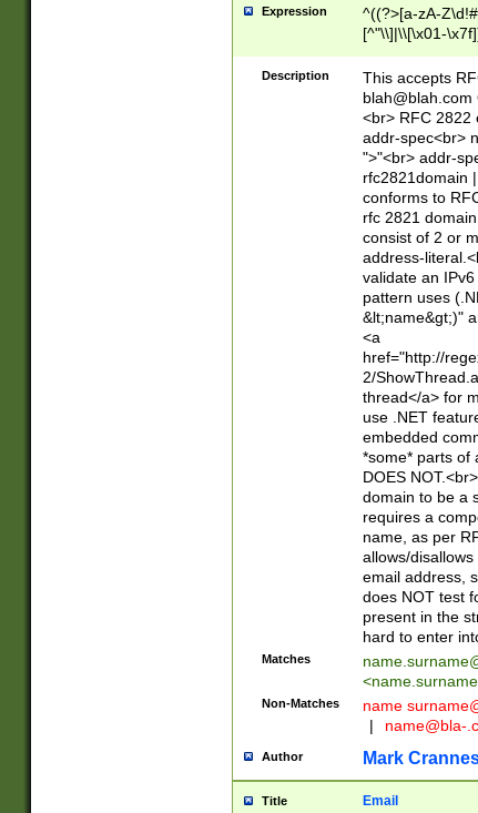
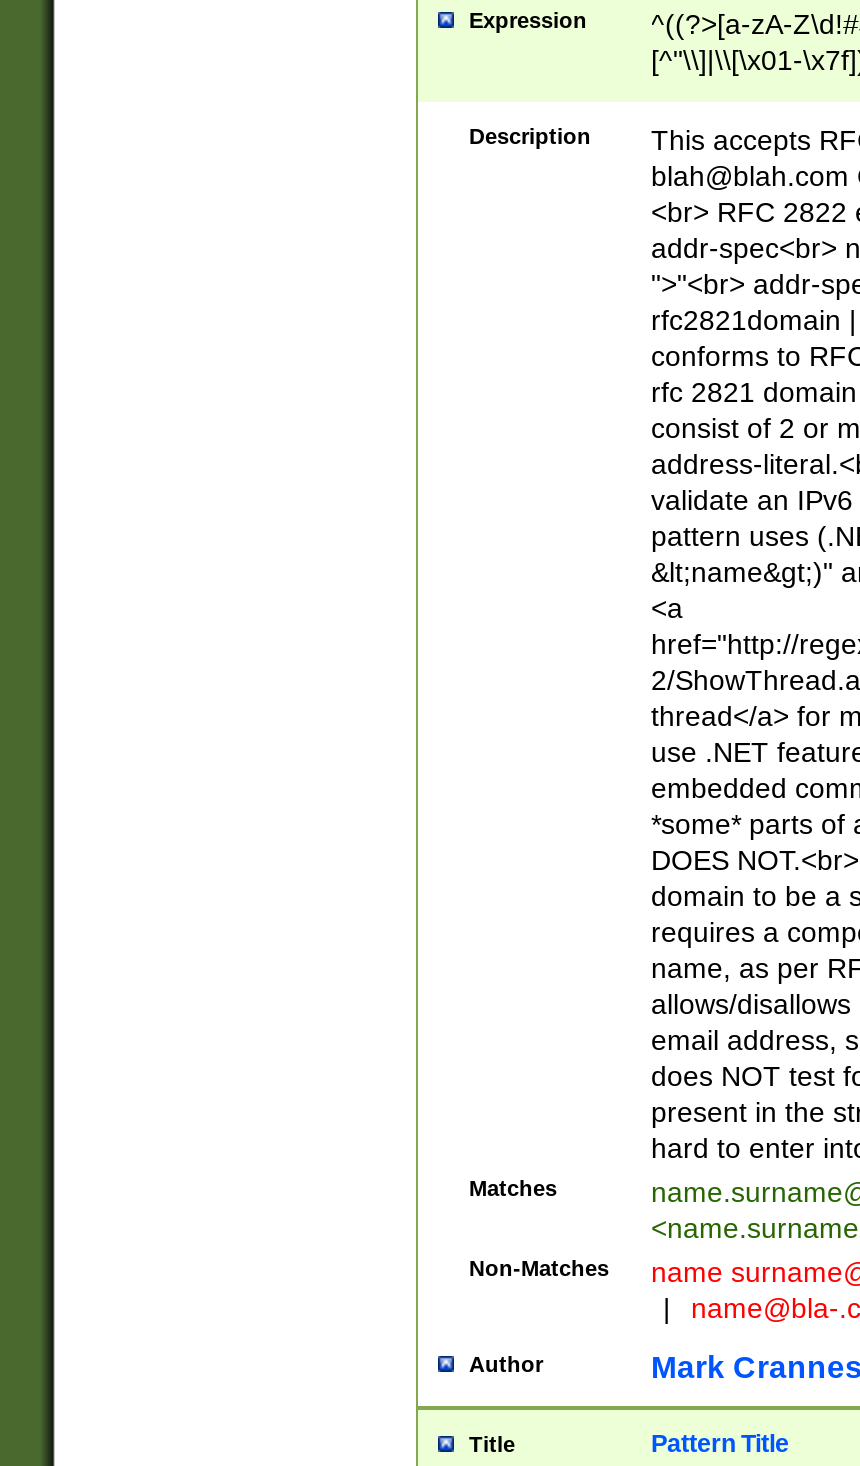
- Email
+ Pattern Title
